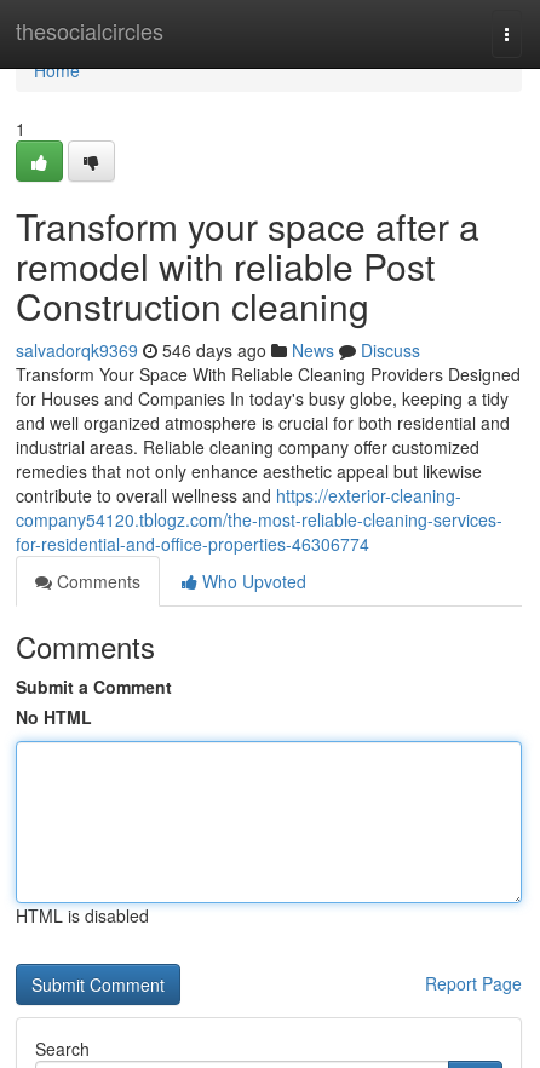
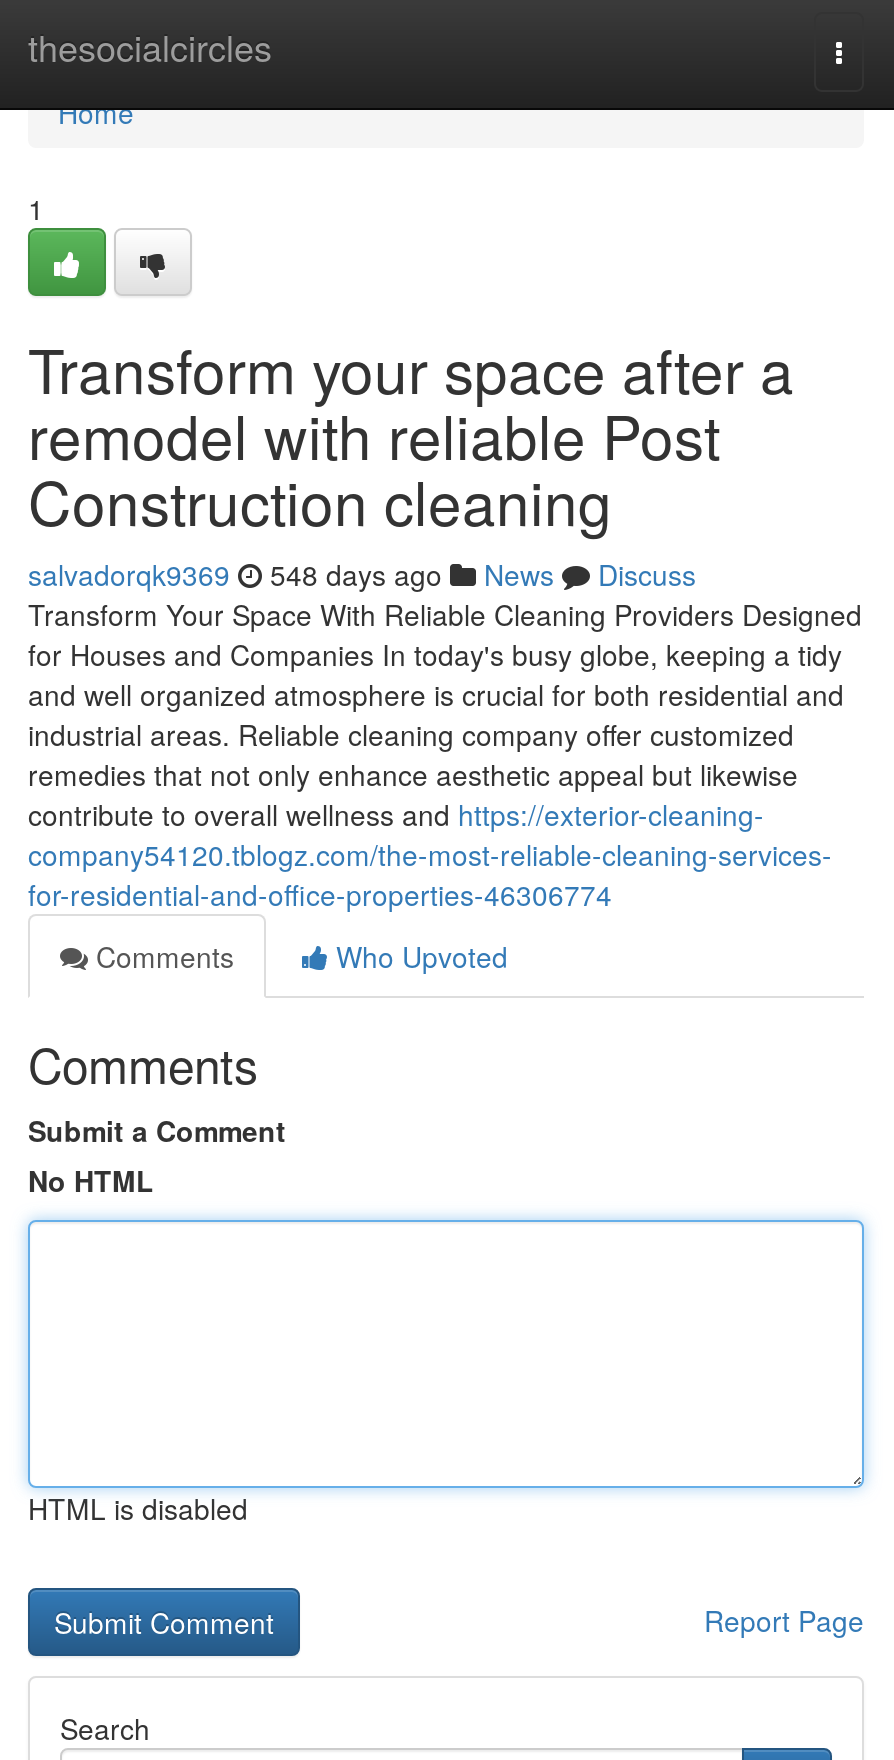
- salvadorqk9369 546 days ago News Discuss
+ salvadorqk9369 548 days ago News Discuss
